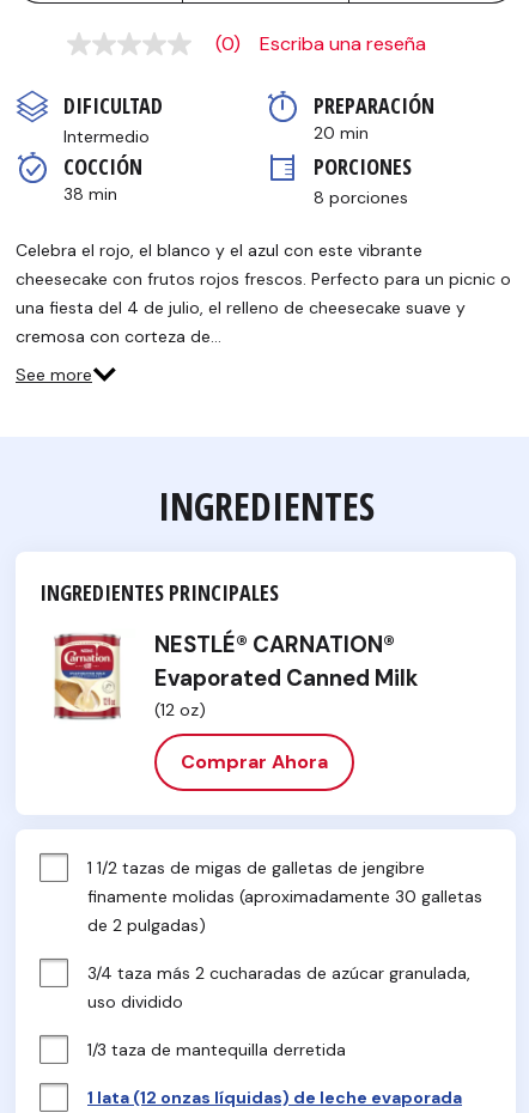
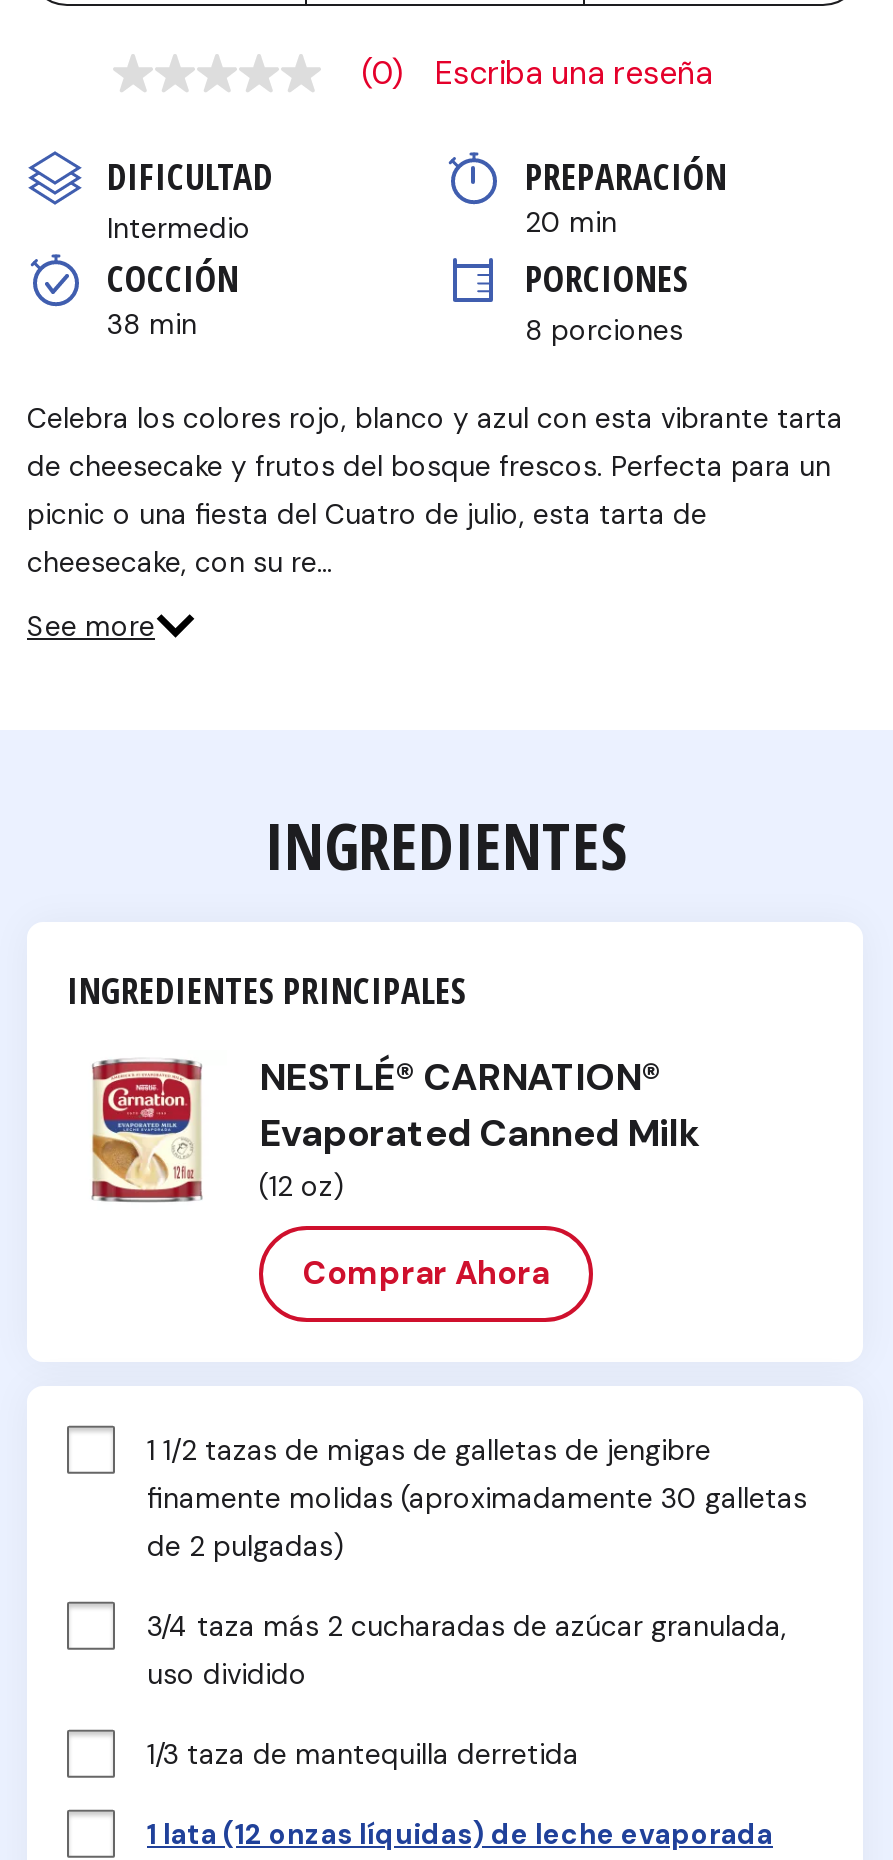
- Celebra el rojo, el blanco y el azul con este vibrante
- cheesecake con frutos rojos frescos. Perfecto para un picnic o
- una fiesta del 4 de julio, el relleno de cheesecake suave y
- cremosa con corteza de…
+ Celebra los colores rojo, blanco y azul con esta vibrante tarta
+ de cheesecake y frutos del bosque frescos. Perfecta para un
+ picnic o una fiesta del Cuatro de julio, esta tarta de
+ cheesecake, con su re…
